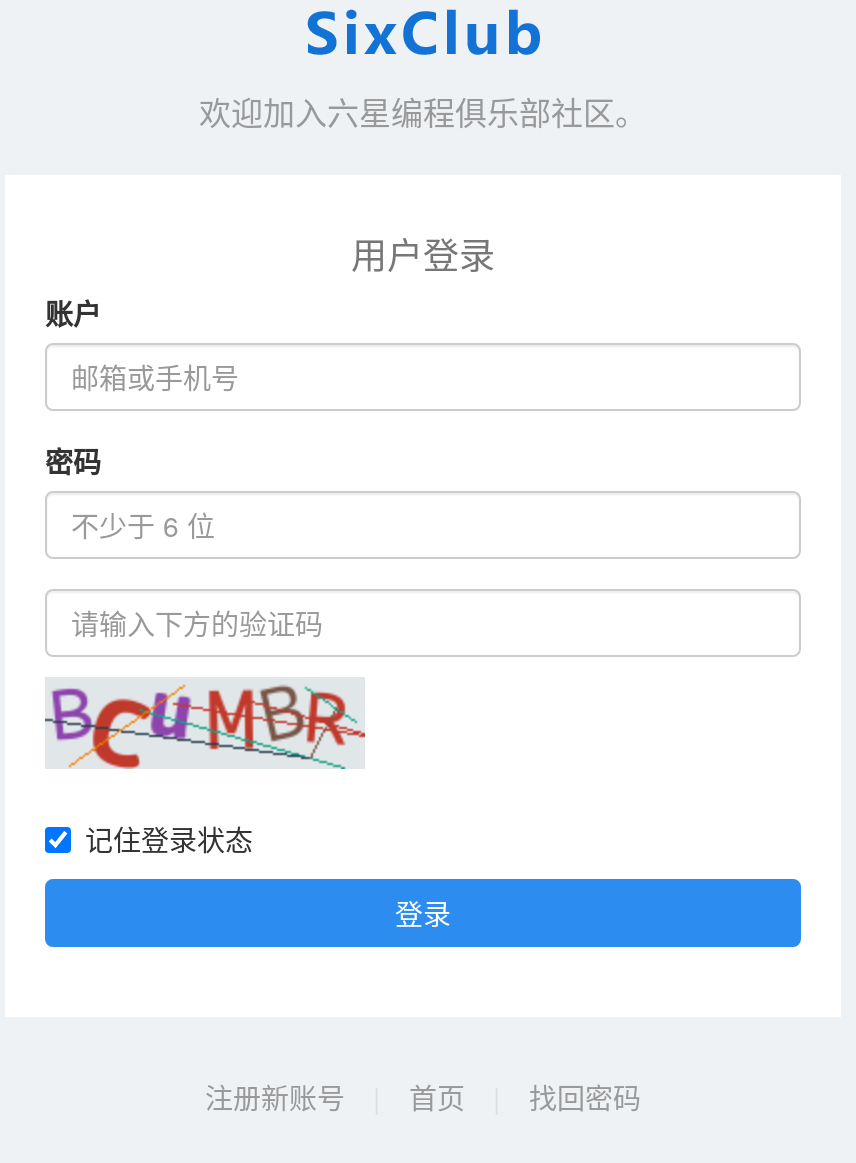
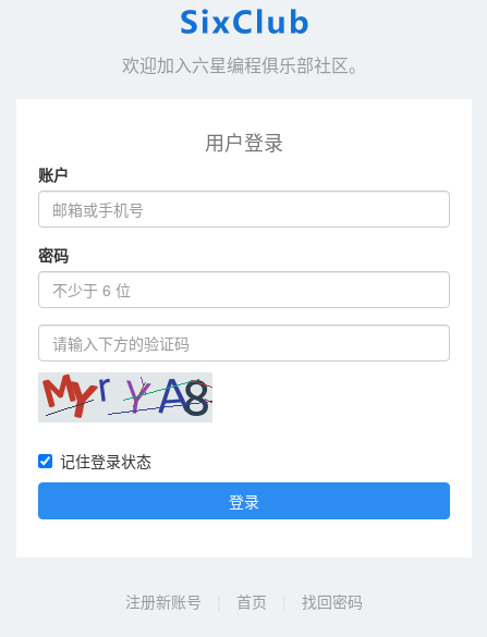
- [image]
+ [image]
